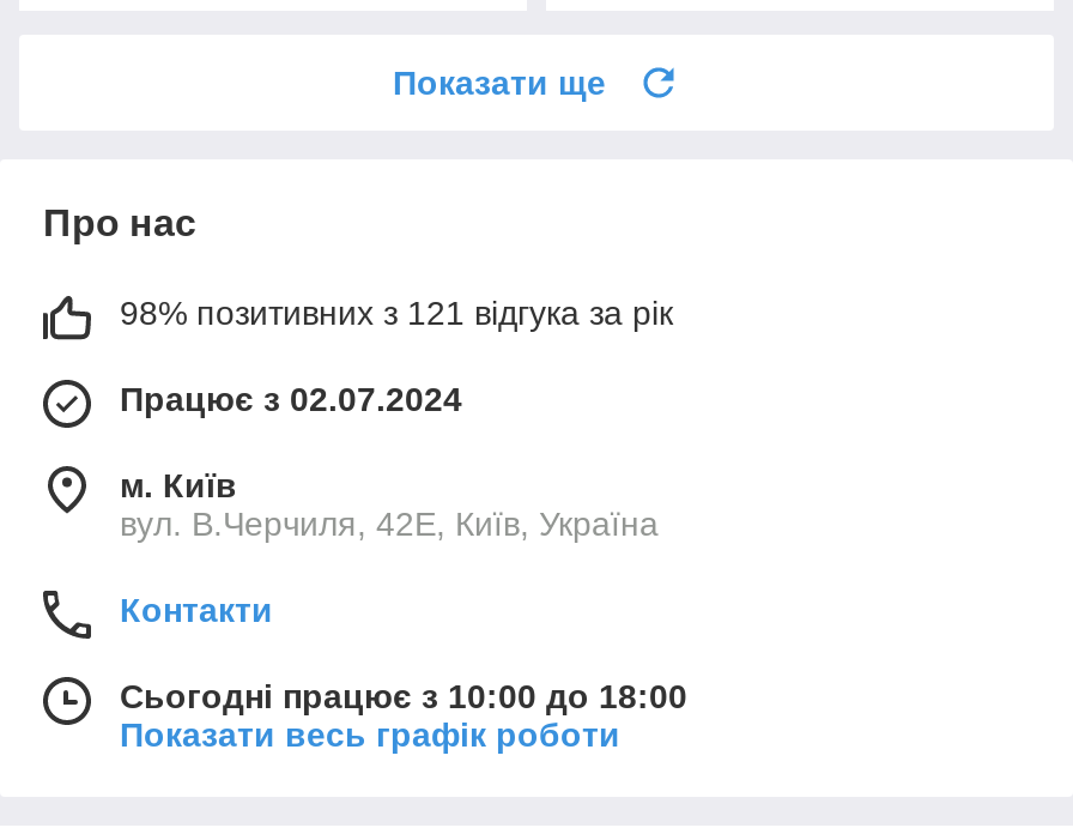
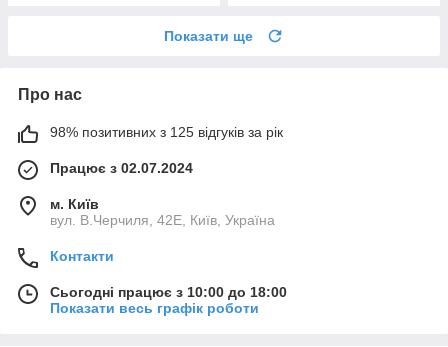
- 98% позитивних з 121 відгука за рік
+ 98% позитивних з 125 відгуків за рік
